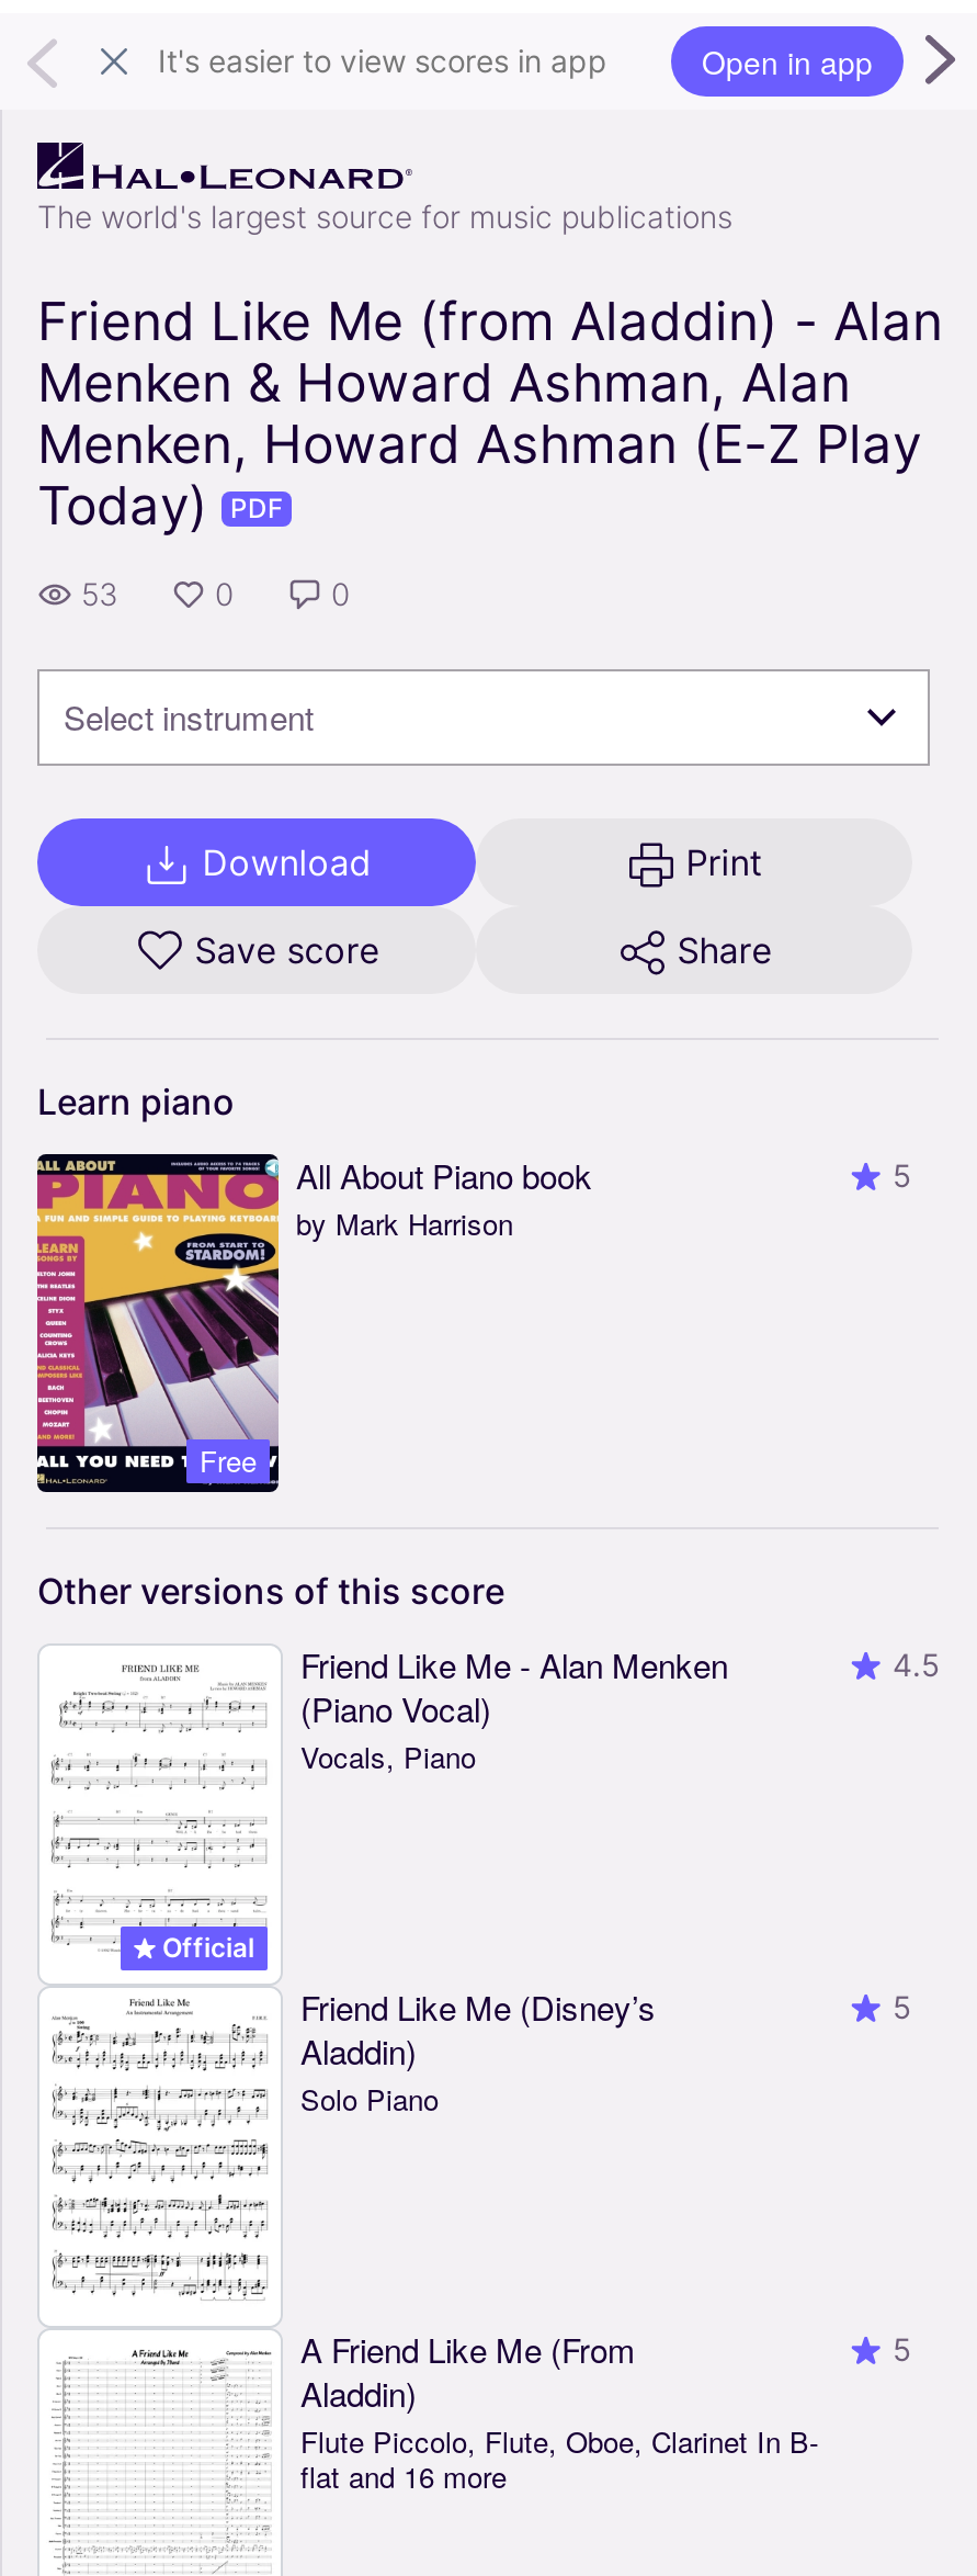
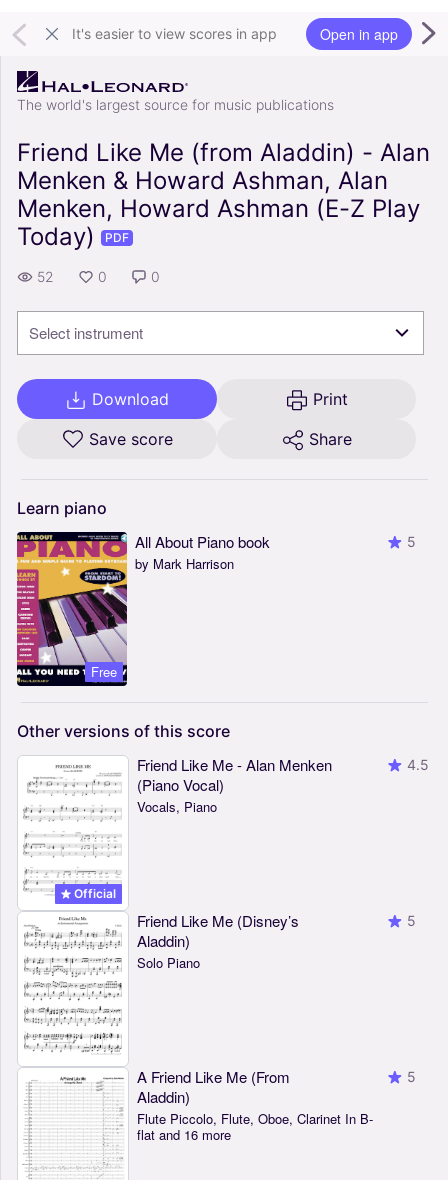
- 53
+ 52
